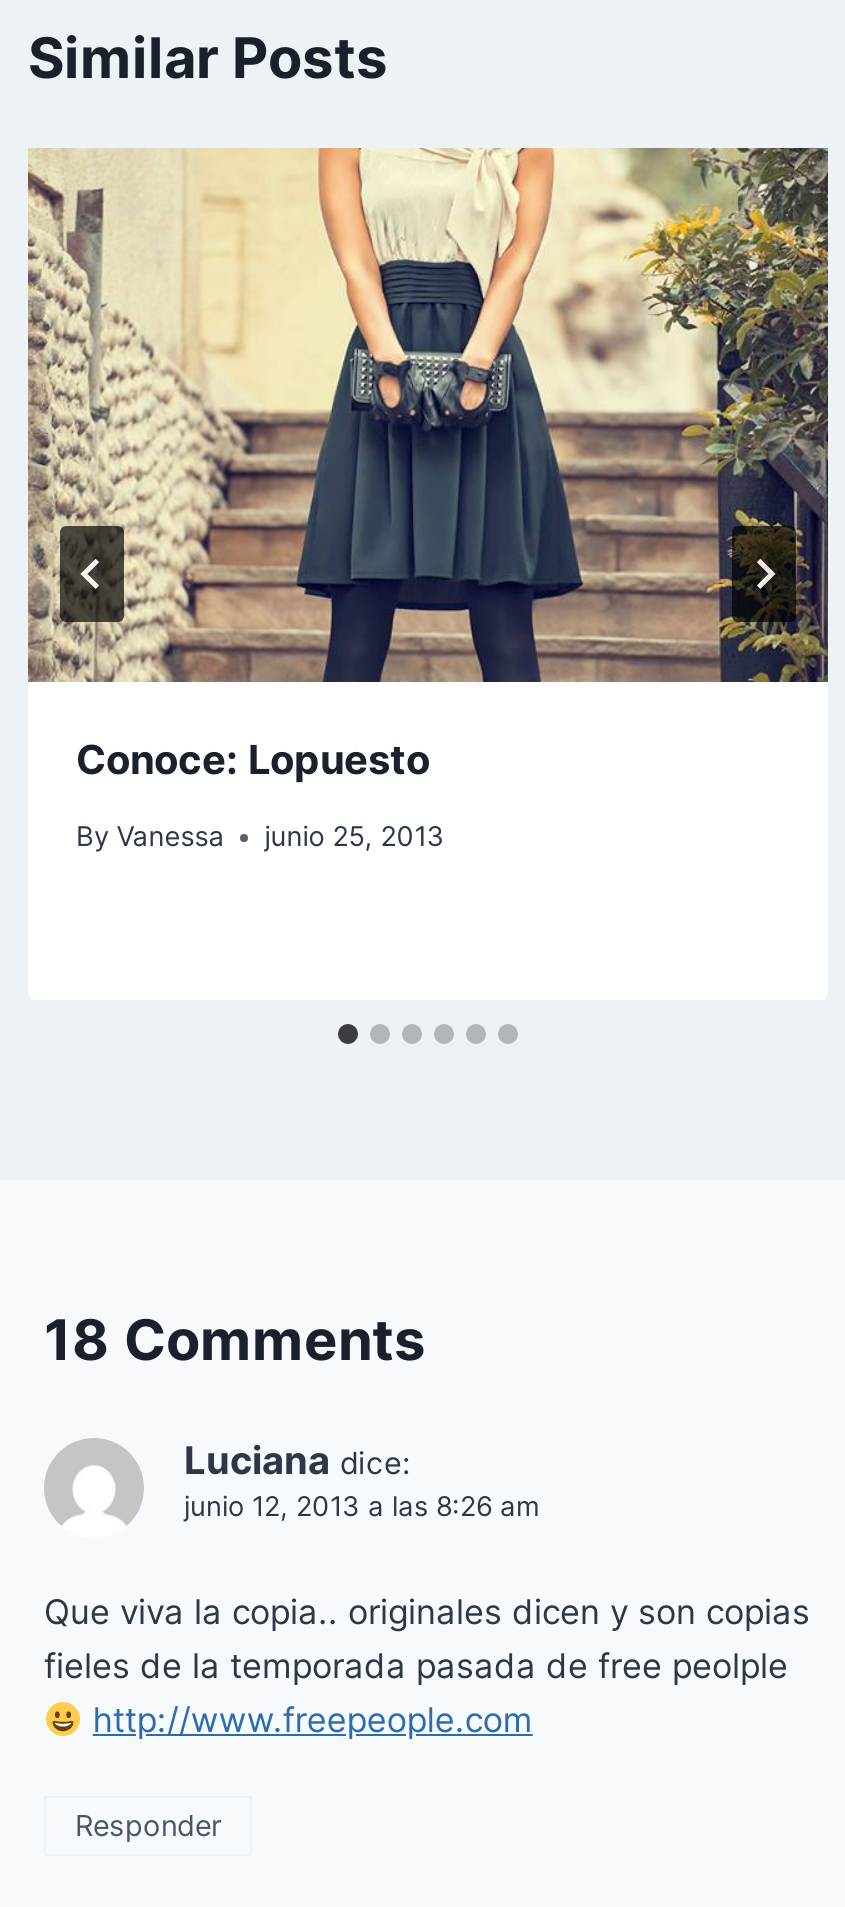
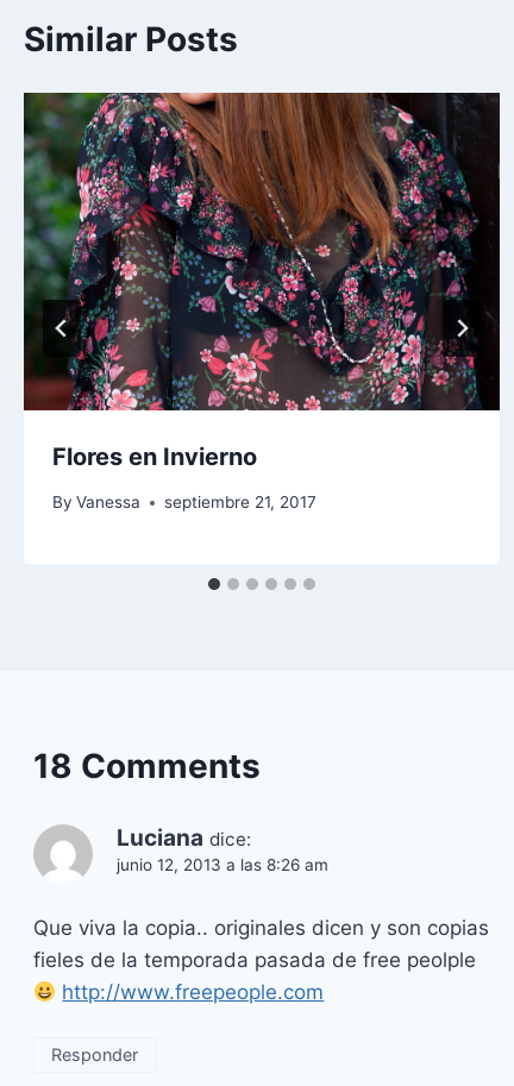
- [image]
- Conoce: Lopuesto
+ [image]
+ Flores en Invierno

- By Vanessa junio 25, 2013
+ By Vanessa septiembre 21, 2017
